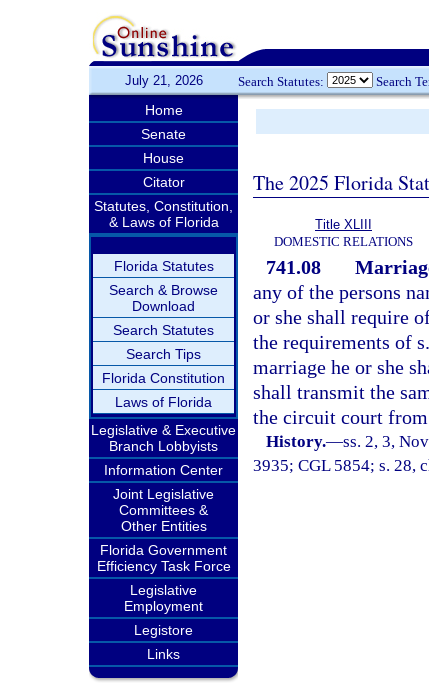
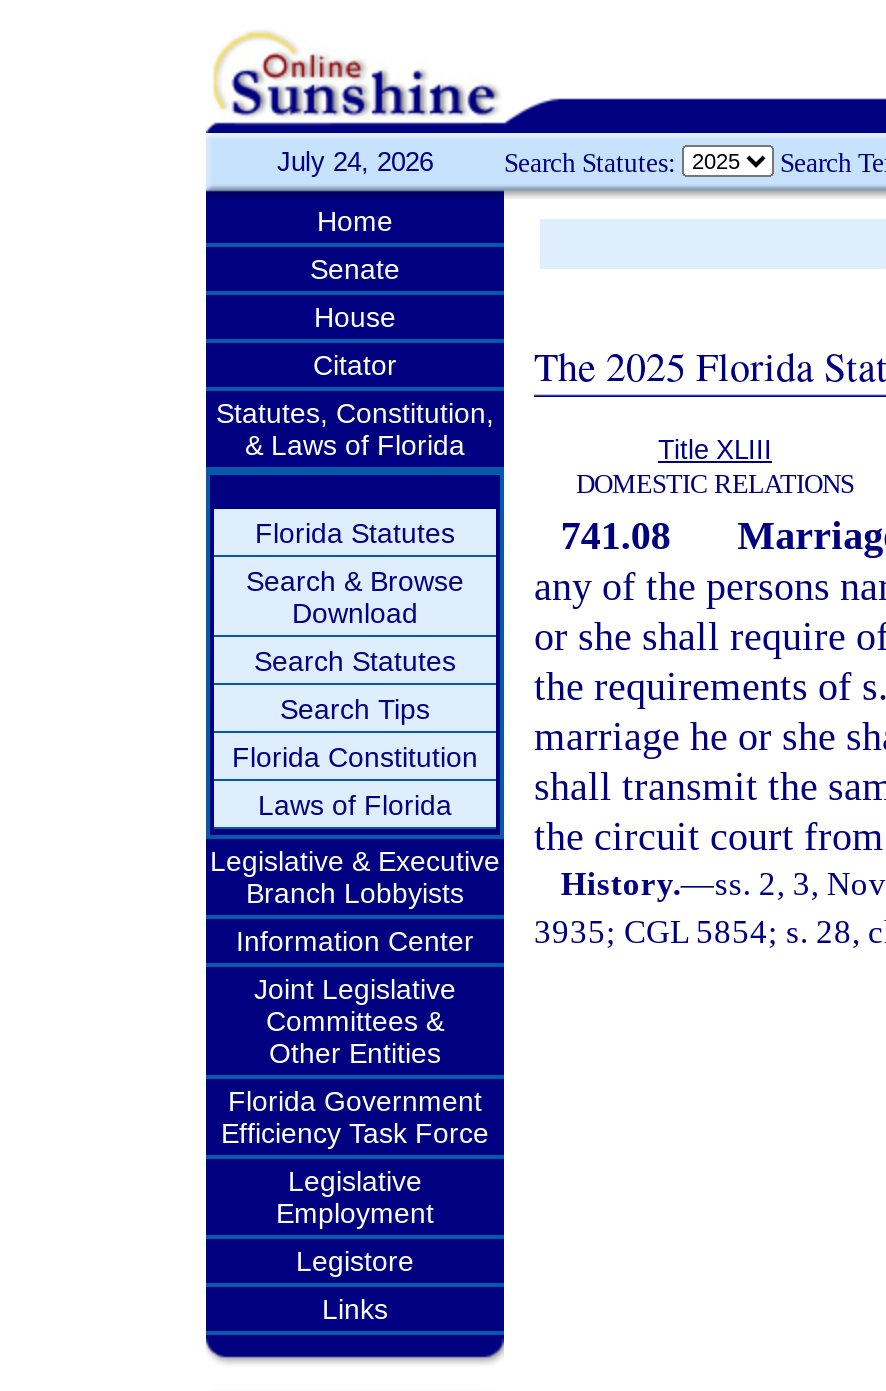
- July 21, 2026
+ July 24, 2026
